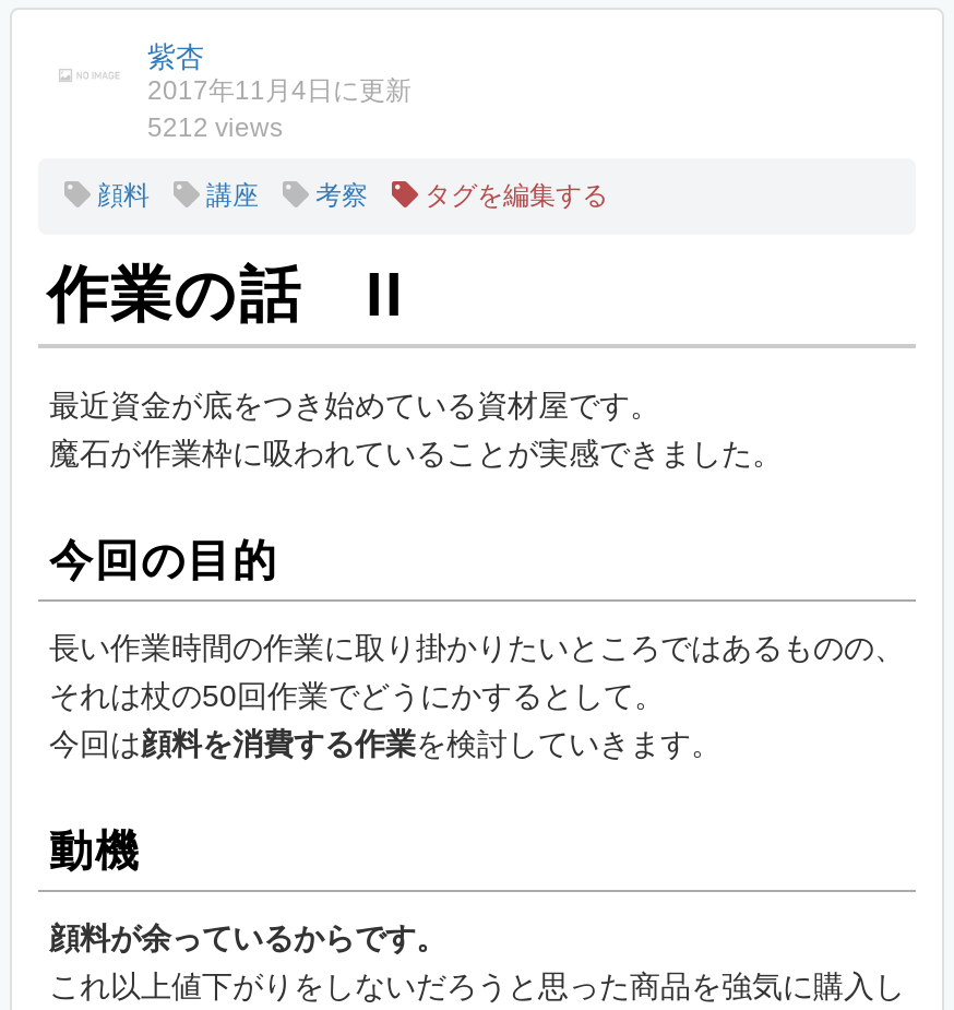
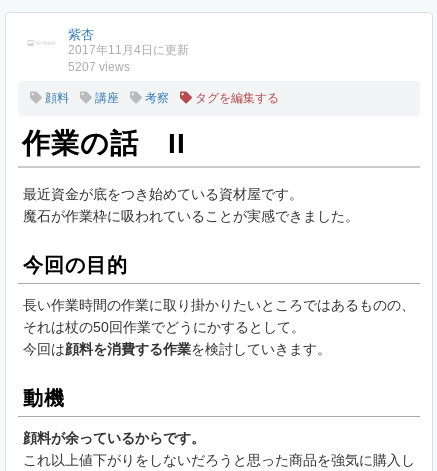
- 5212 views
+ 5207 views
